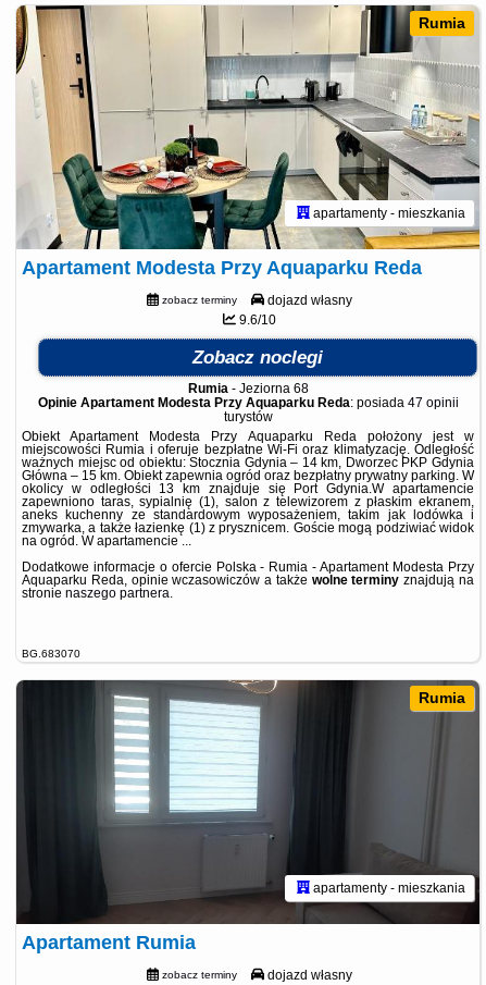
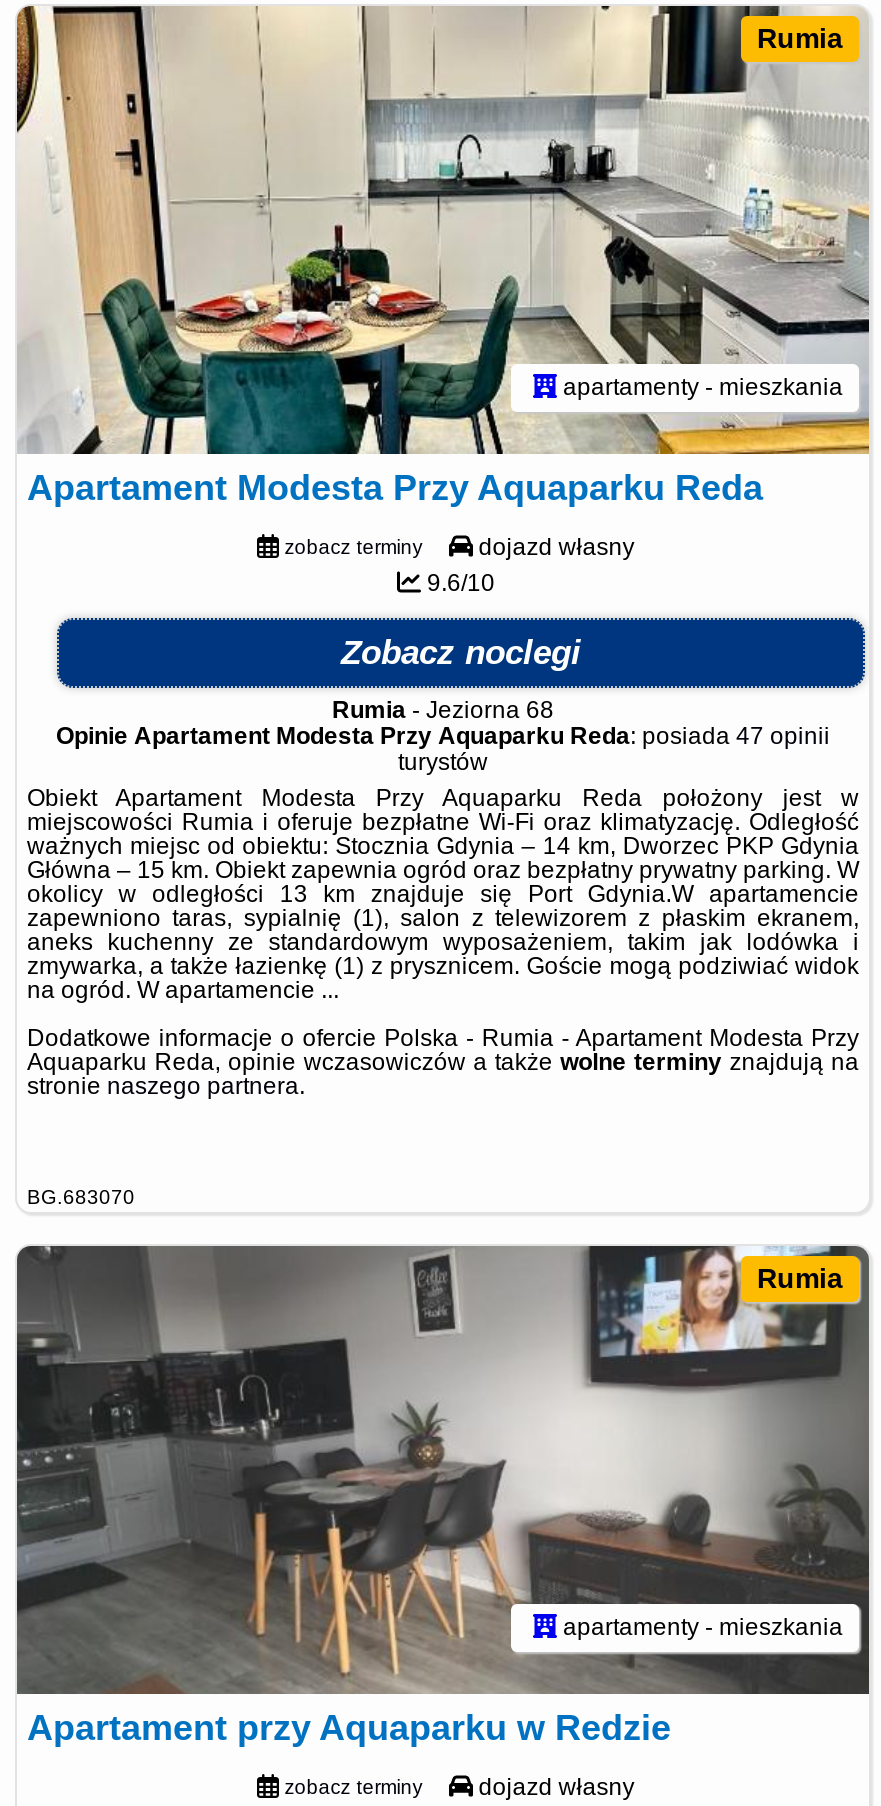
- [image]
- Apartament Rumia
+ [image]
+ Apartament przy Aquaparku w Redzie
